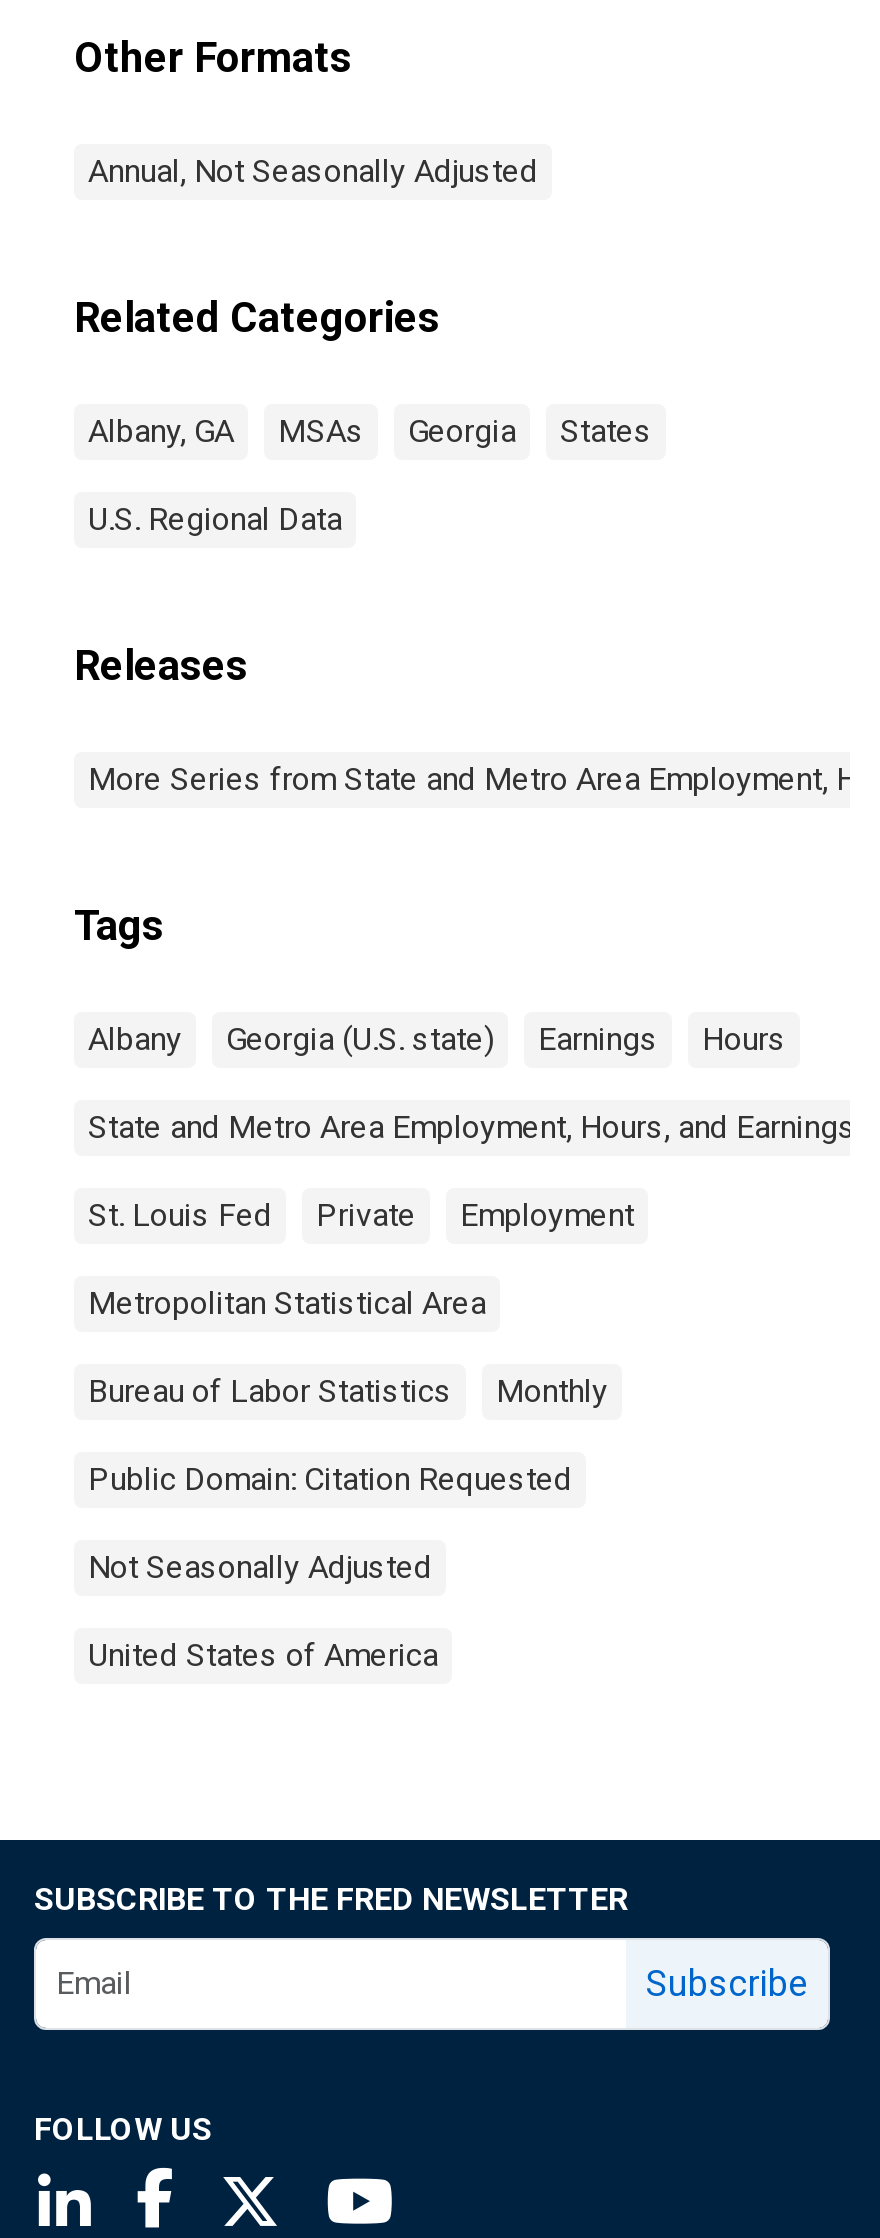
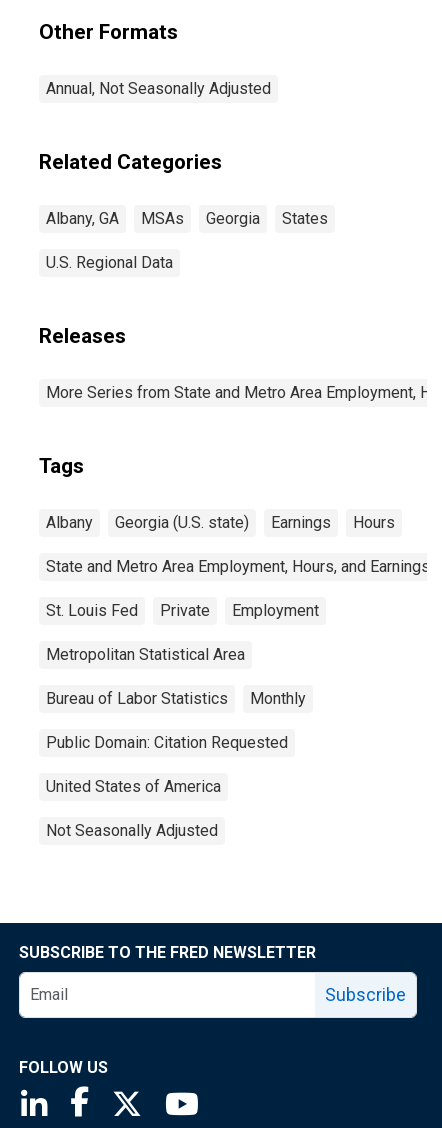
moved down: Not Seasonally Adjusted

moved up: United States of America
